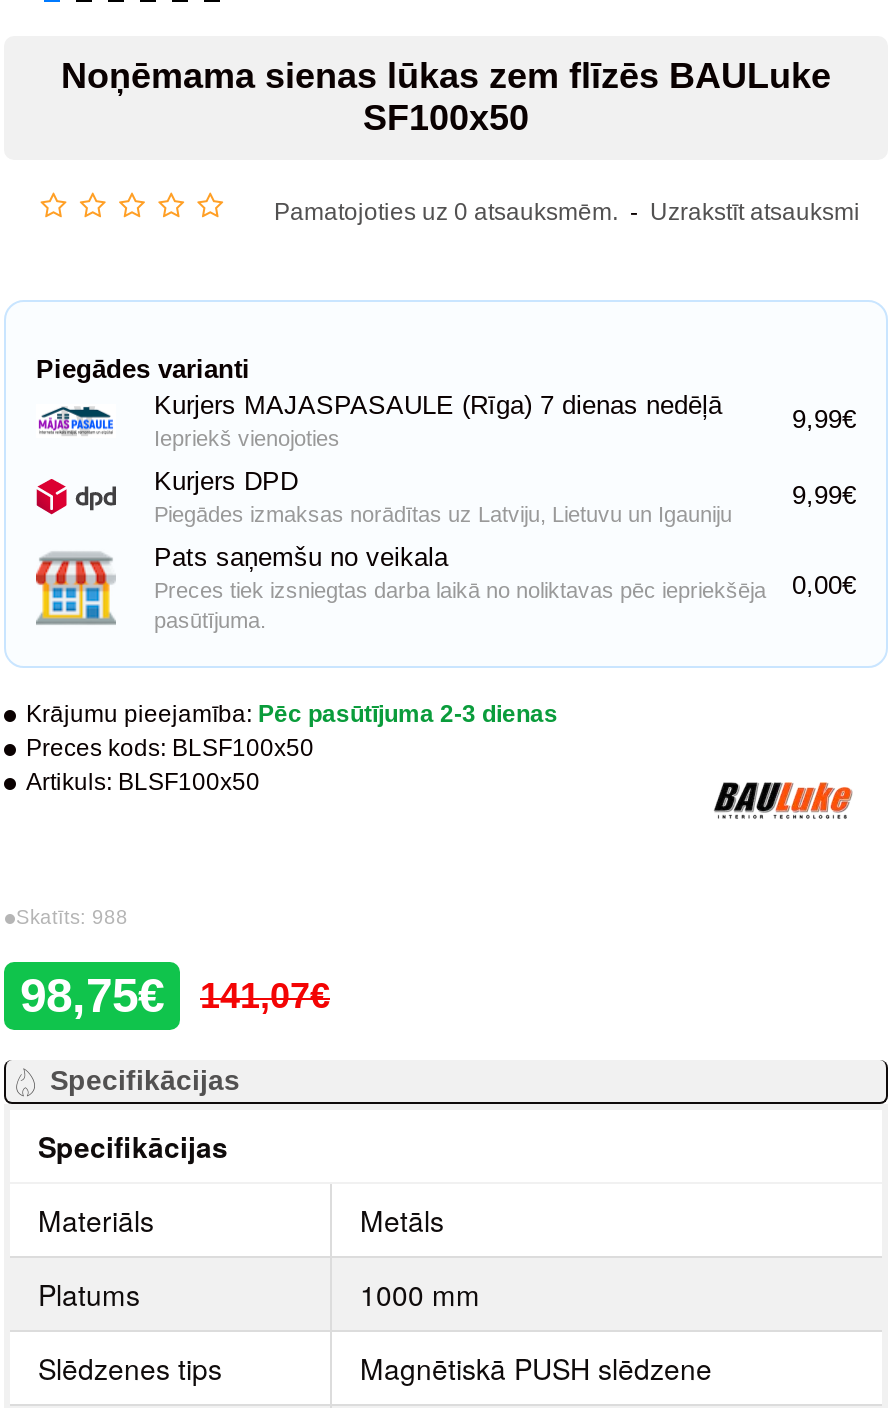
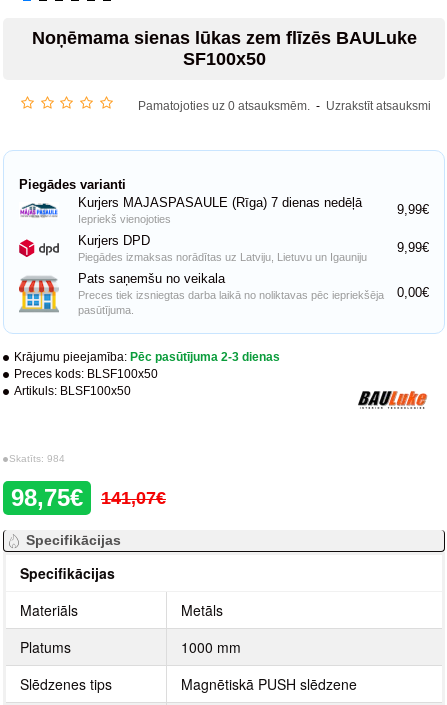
- Skatīts: 988
+ Skatīts: 984
